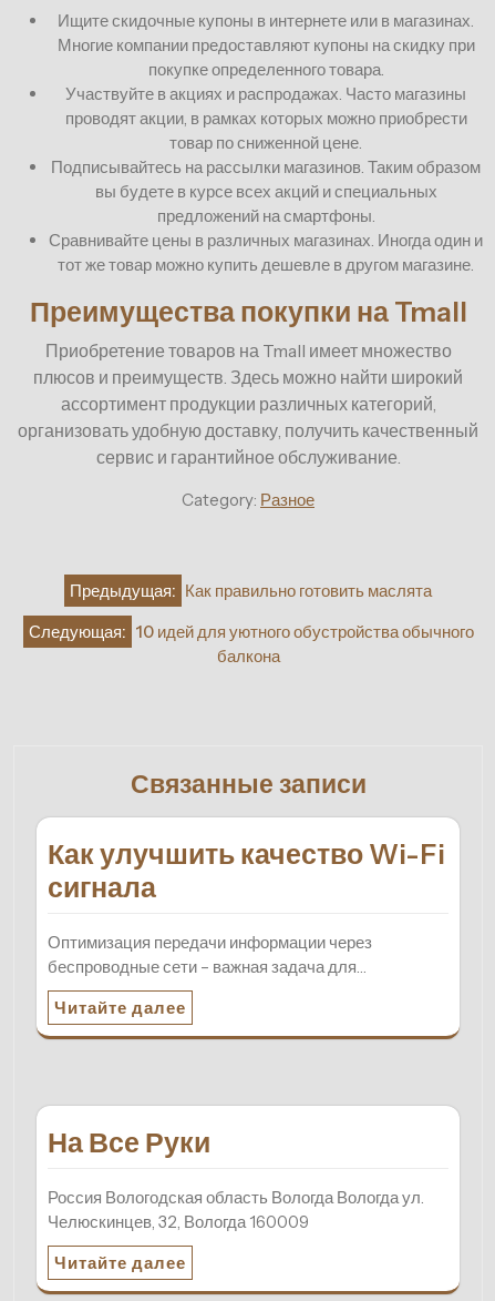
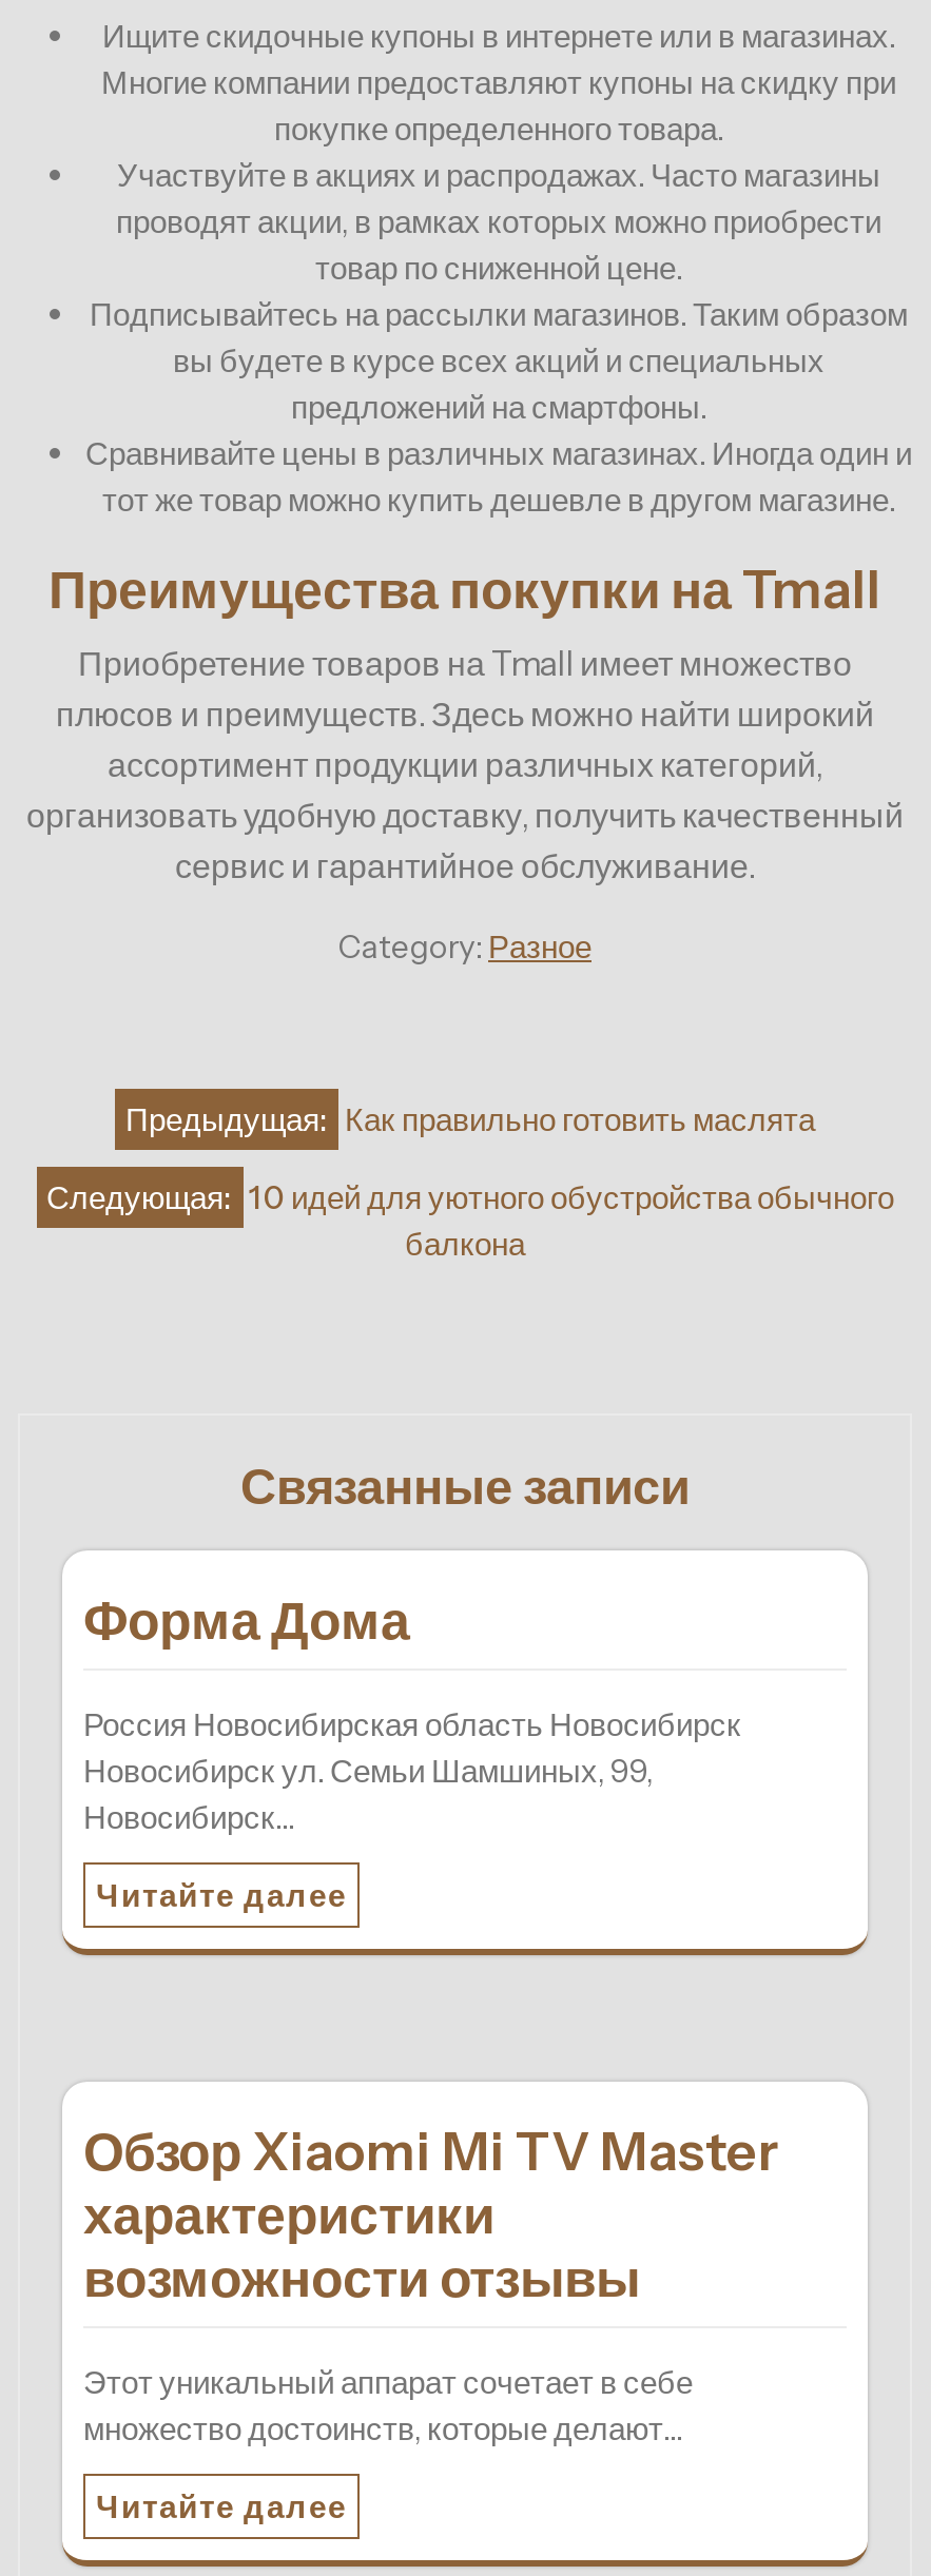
- Как улучшить качество Wi-Fi
- сигнала
+ Форма Дома

- Оптимизация передачи информации через
- беспроводные сети – важная задача для…
+ Россия Новосибирская область Новосибирск
+ Новосибирск ул. Семьи Шамшиных, 99,
+ Новосибирск…

- На Все Руки
+ Обзор Xiaomi Mi TV Master
+ характеристики
+ возможности отзывы

- Россия Вологодская область Вологда Вологда ул.
- Челюскинцев, 32, Вологда 160009
+ Этот уникальный аппарат сочетает в себе
+ множество достоинств, которые делают…
